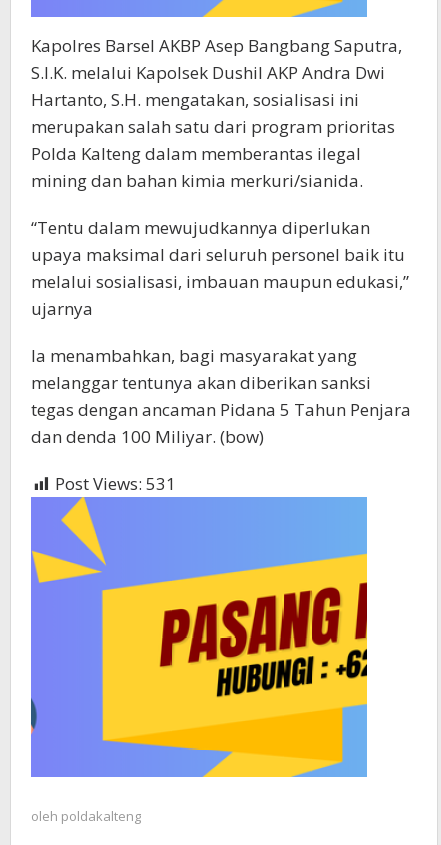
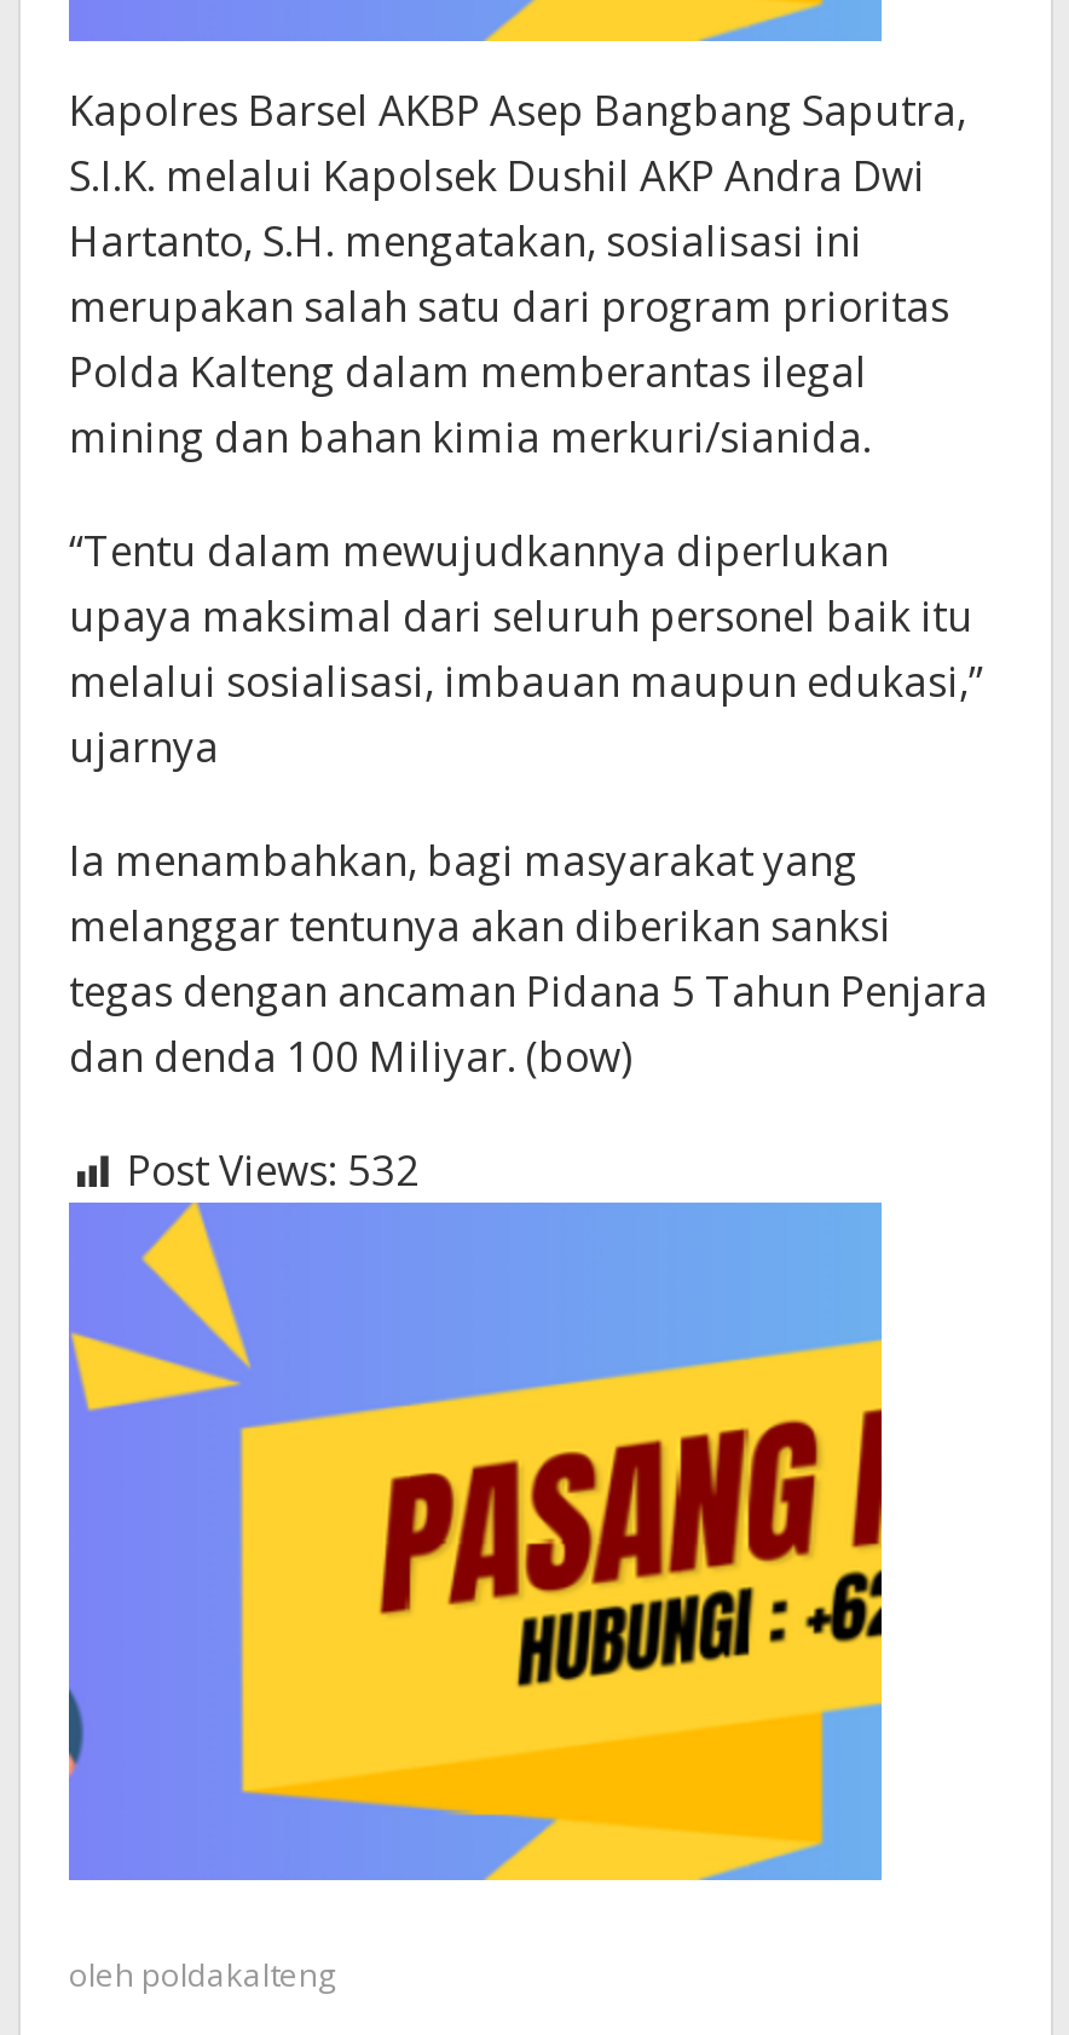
- Post Views: 531
+ Post Views: 532
